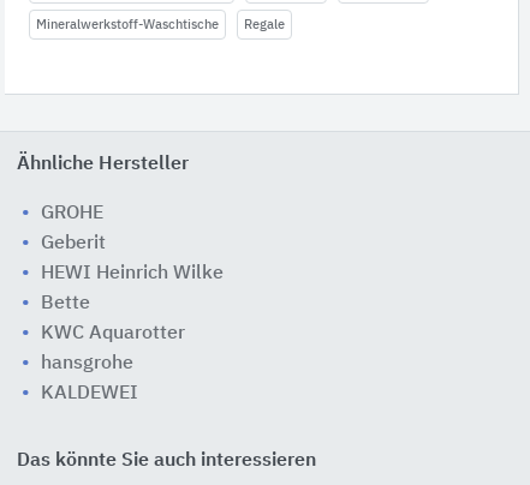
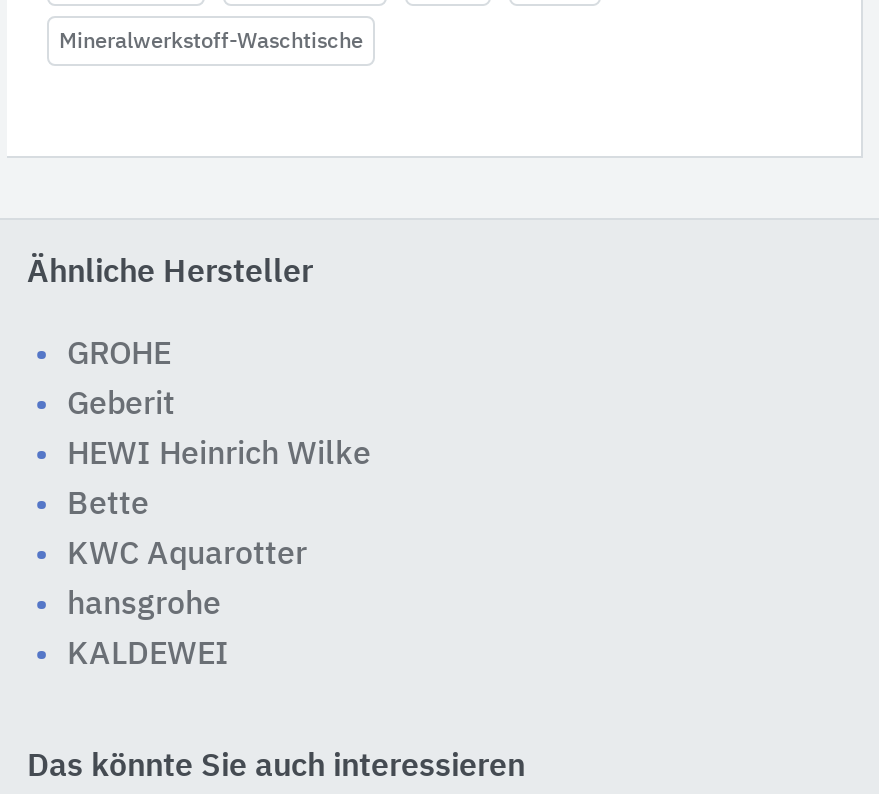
- Regale
